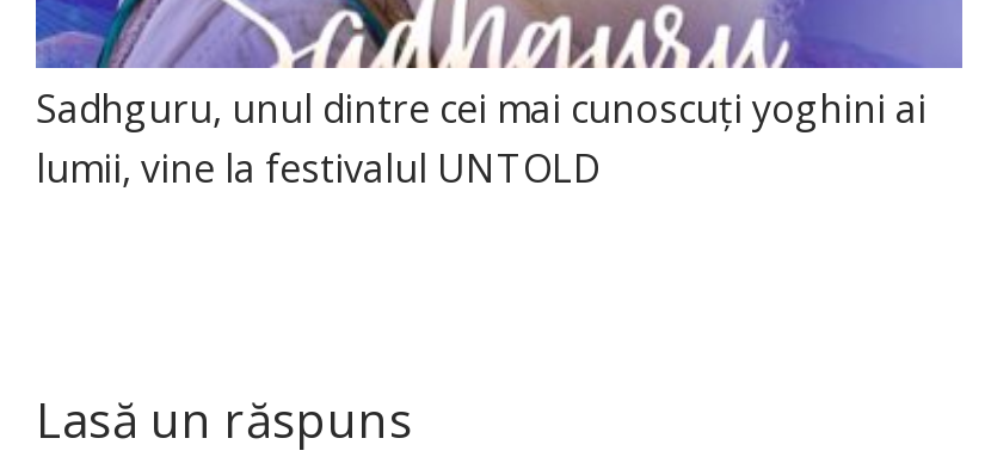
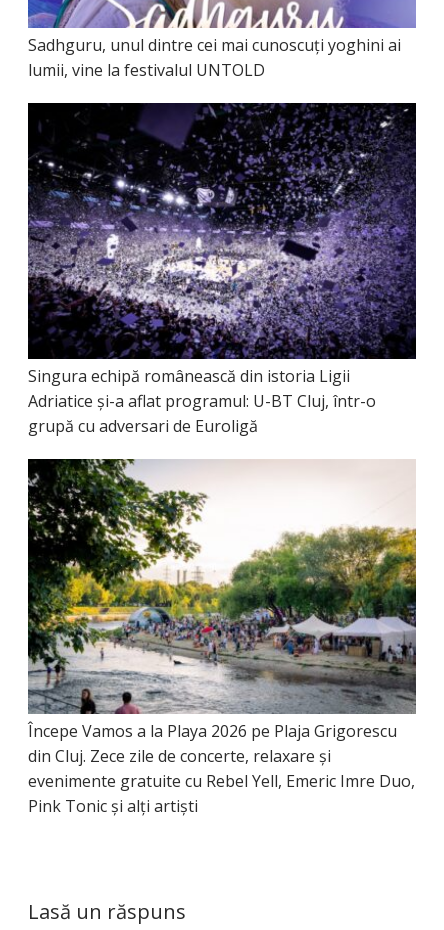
+ [image]
+ Singura echipă românească din istoria Ligii
+ Adriatice și-a aflat programul: U-BT Cluj, într-o
+ grupă cu adversari de Euroligă

+ [image]
+ Începe Vamos a la Playa 2026 pe Plaja Grigorescu
+ din Cluj. Zece zile de concerte, relaxare și
+ evenimente gratuite cu Rebel Yell, Emeric Imre Duo,
+ Pink Tonic și alți artiști
